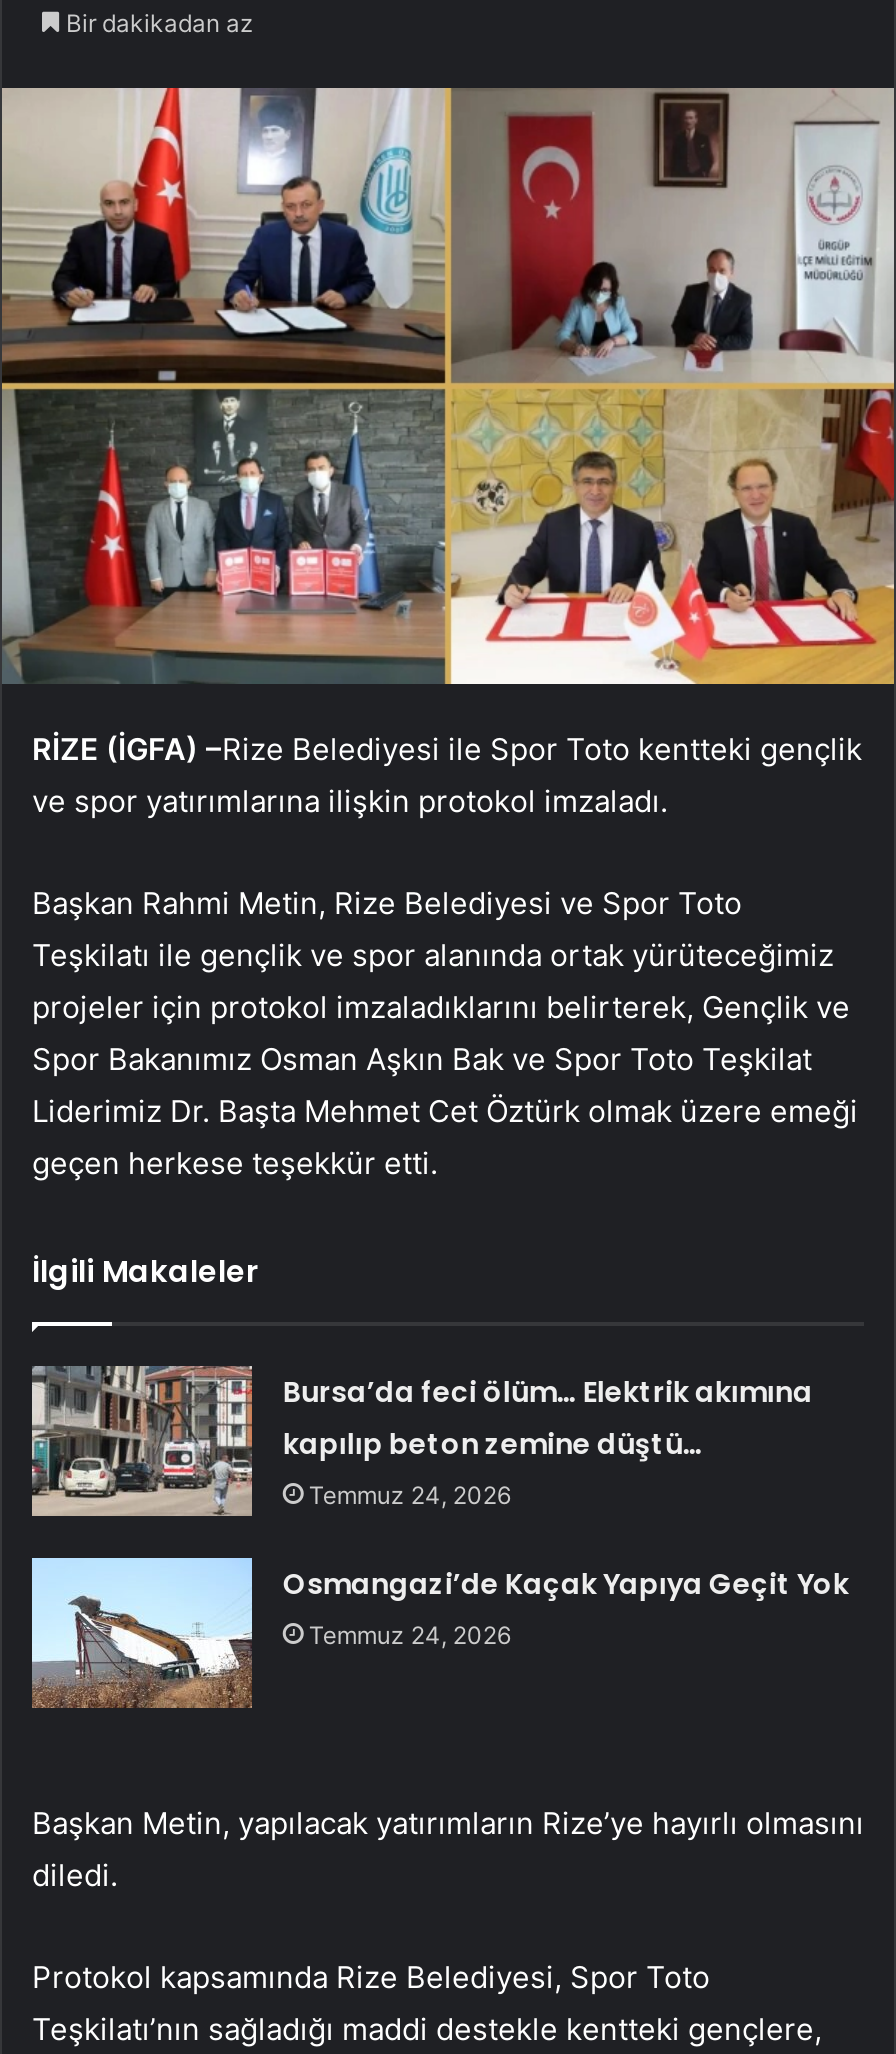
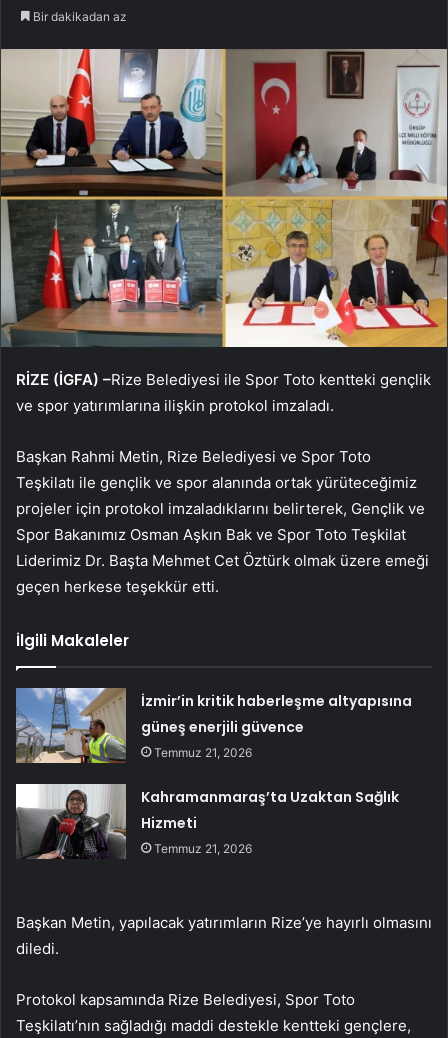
- [image]
- Bursa’da feci ölüm… Elektrik akımına
- kapılıp beton zemine düştü…
- Temmuz 24, 2026
+ [image]
+ İzmir’in kritik haberleşme altyapısına
+ güneş enerjili güvence
+ Temmuz 21, 2026

- [image]
- Osmangazi’de Kaçak Yapıya Geçit Yok
- Temmuz 24, 2026
+ [image]
+ Kahramanmaraş’ta Uzaktan Sağlık
+ Hizmeti
+ Temmuz 21, 2026
